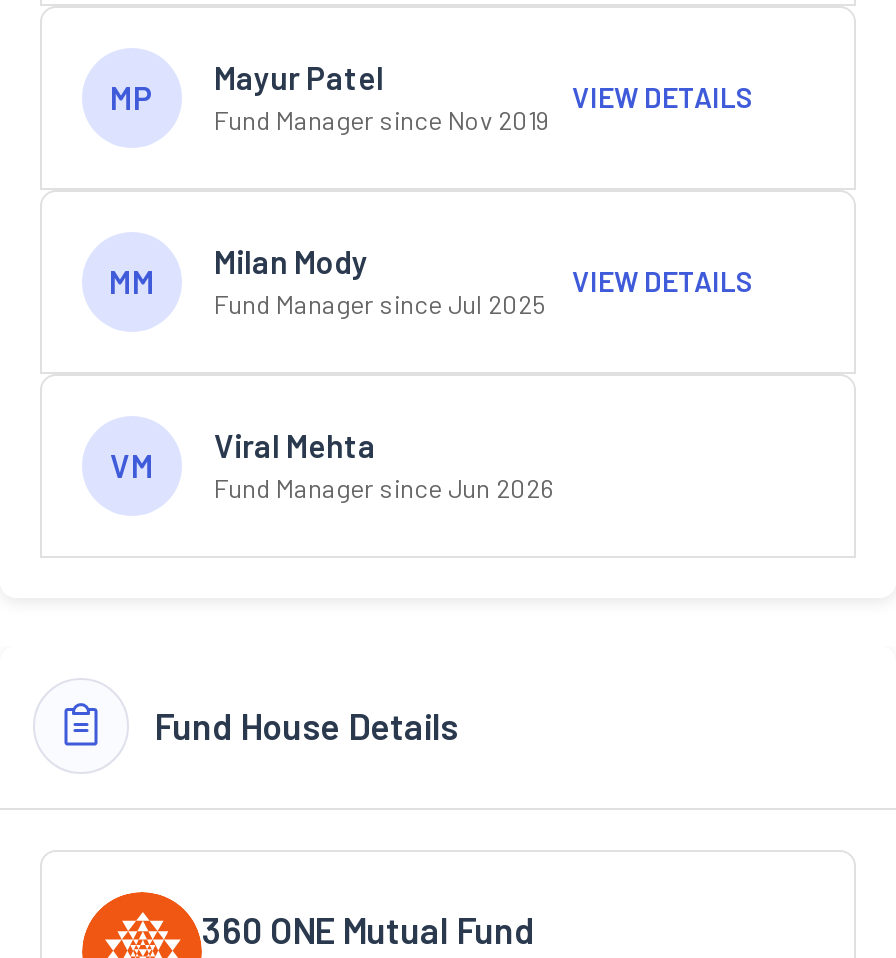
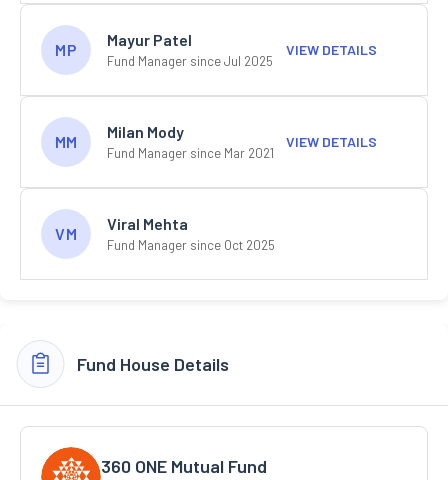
- Fund Manager since Nov 2019

moved up: Fund Manager since Jul 2025

+ Fund Manager since Mar 2021

- Fund Manager since Jun 2026
+ Fund Manager since Oct 2025
